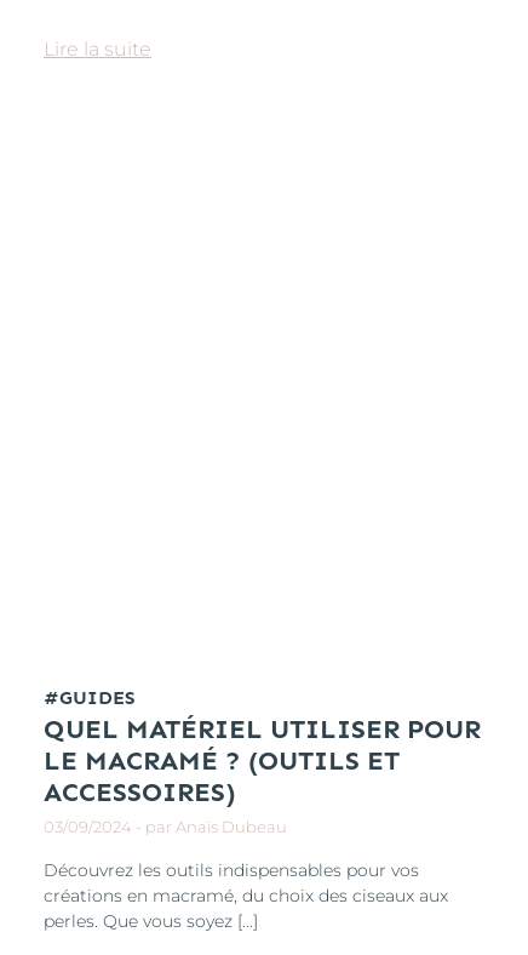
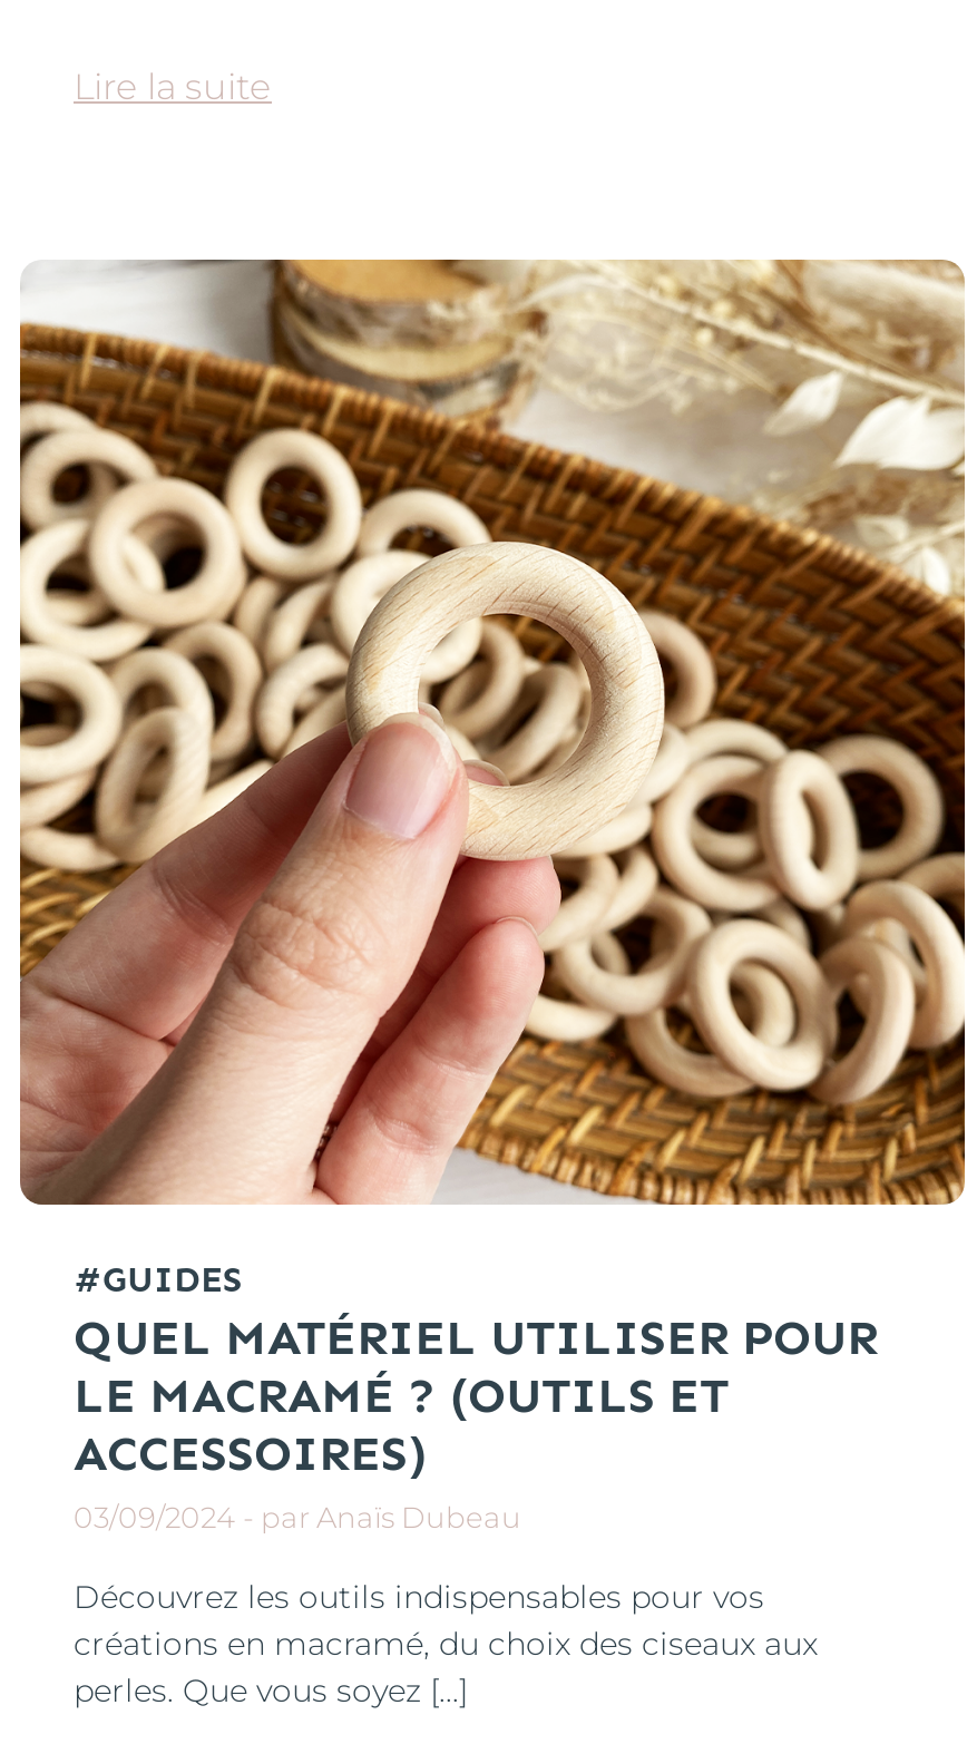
+ [image]
